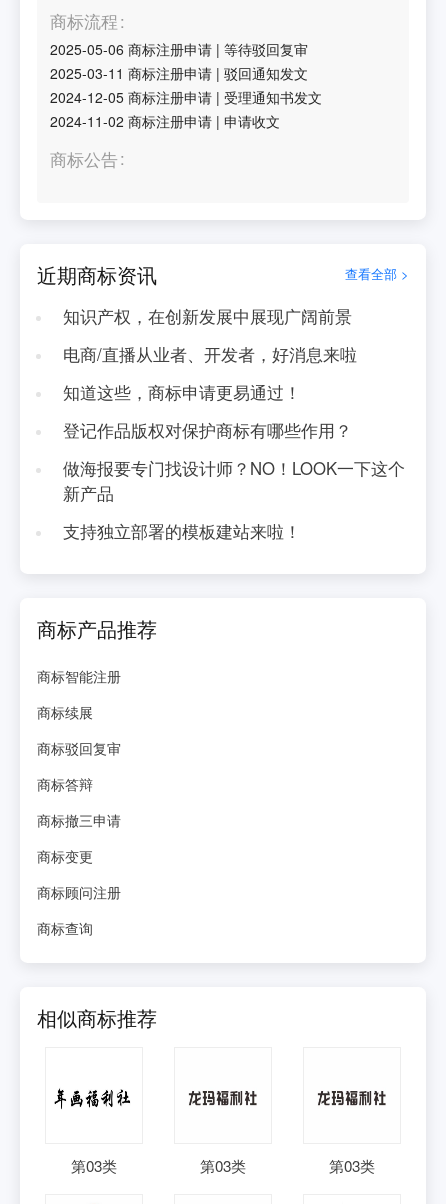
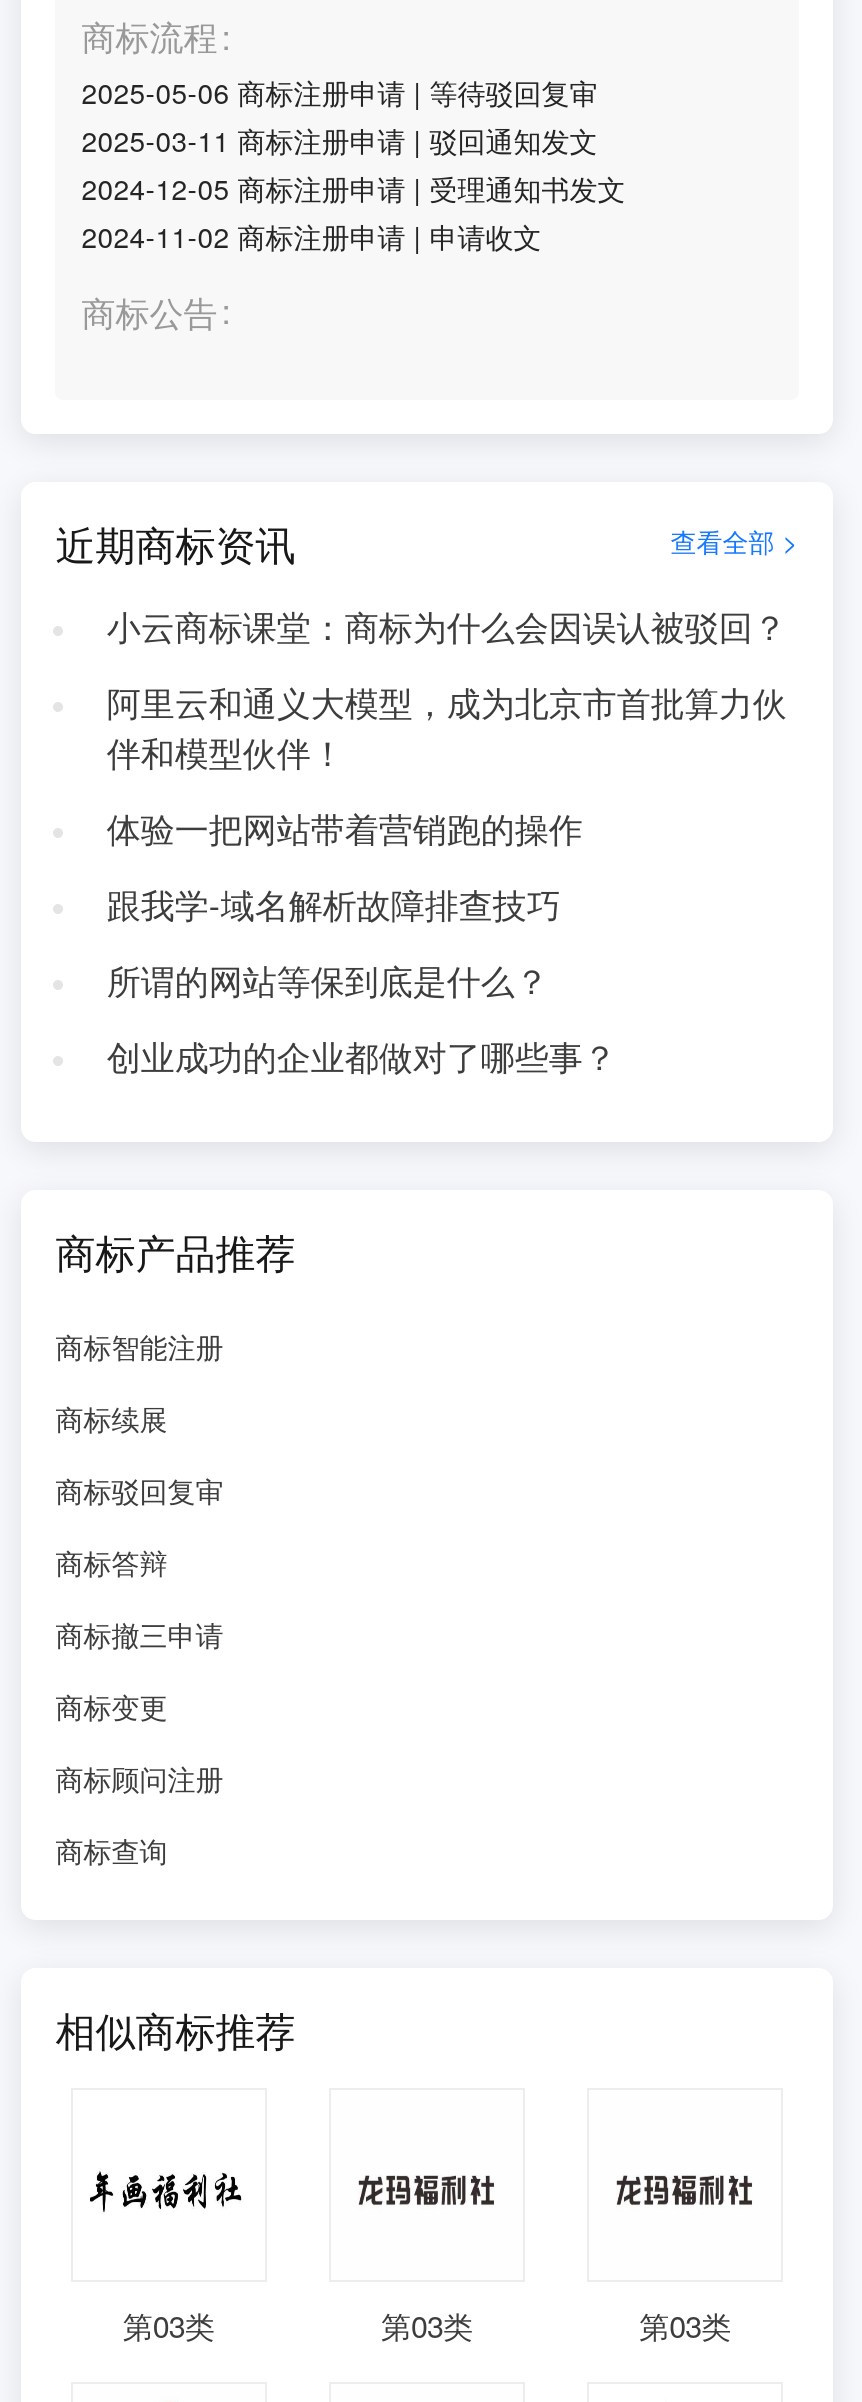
- 知识产权，在创新发展中展现广阔前景
+ 小云商标课堂：商标为什么会因误认被驳回？

- 电商/直播从业者、开发者，好消息来啦
+ 阿里云和通义大模型，成为北京市首批算力伙
+ 伴和模型伙伴！

- 知道这些，商标申请更易通过！
+ 体验一把网站带着营销跑的操作

- 登记作品版权对保护商标有哪些作用？
+ 跟我学-域名解析故障排查技巧

- 做海报要专门找设计师？NO！LOOK一下这个
- 新产品
+ 所谓的网站等保到底是什么？

- 支持独立部署的模板建站来啦！
+ 创业成功的企业都做对了哪些事？
